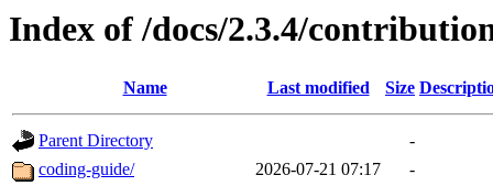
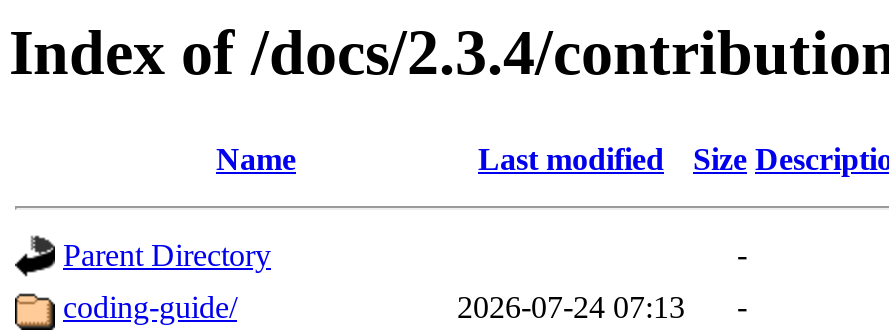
- 2026-07-21 07:17
+ 2026-07-24 07:13
